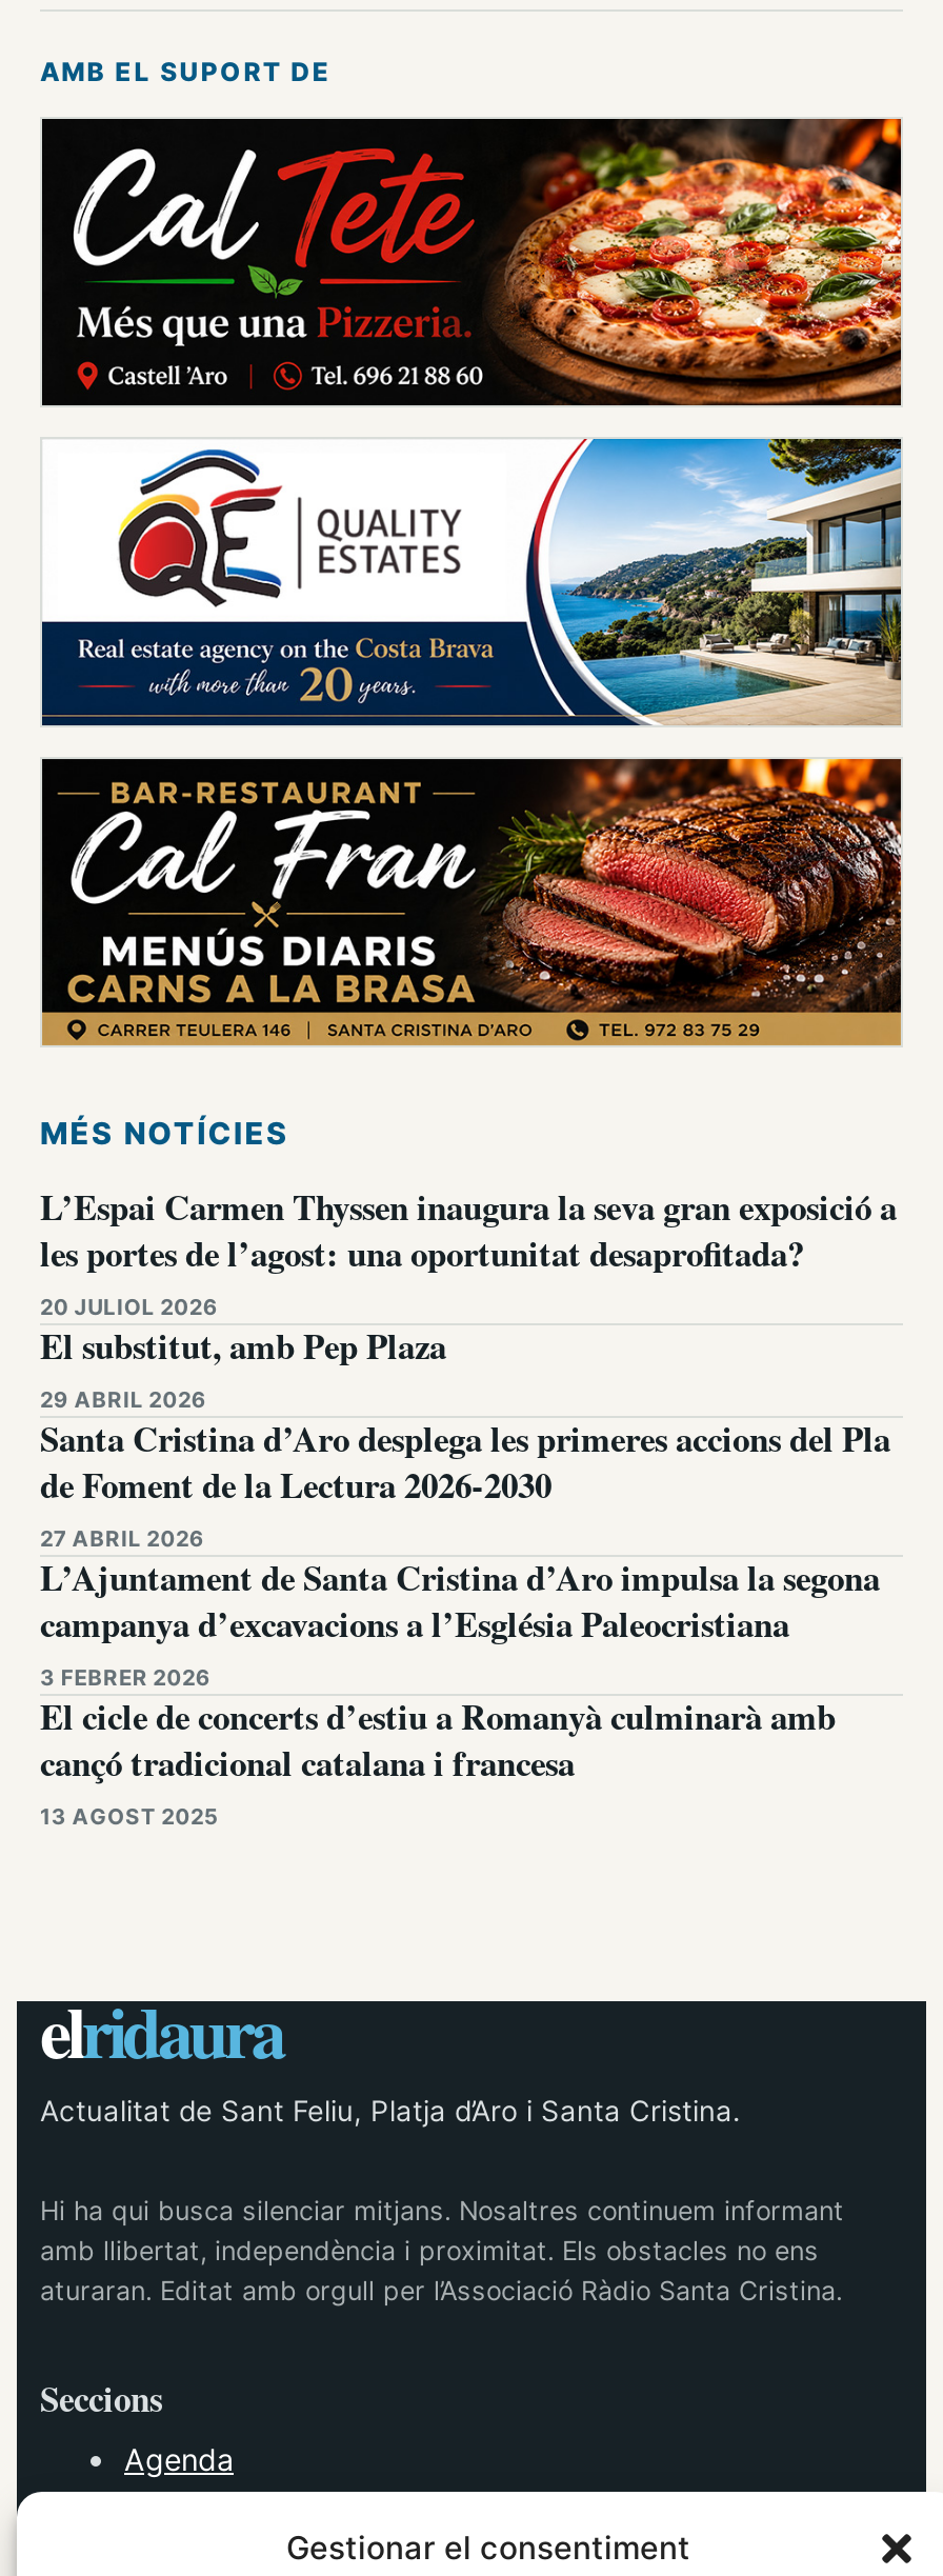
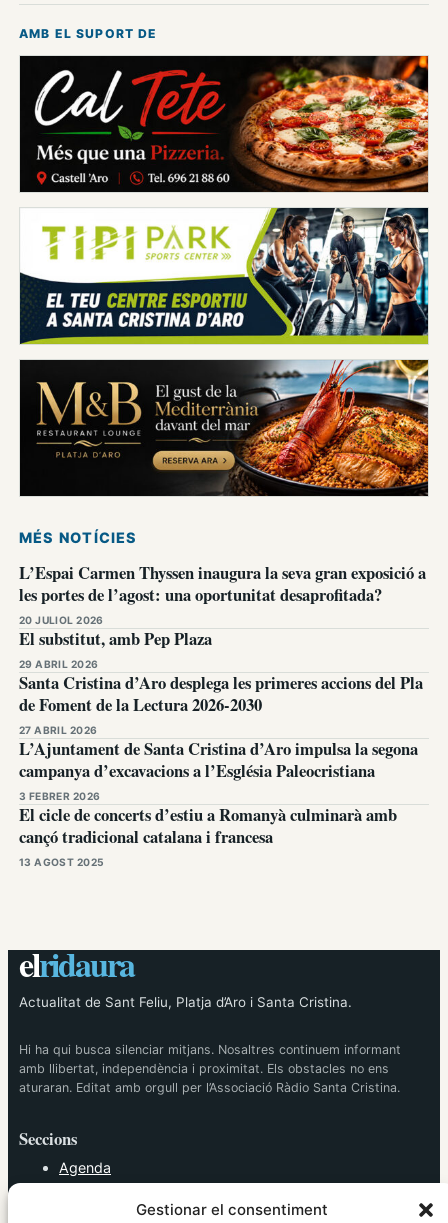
- [image]
+ [image]

- [image]
+ [image]
